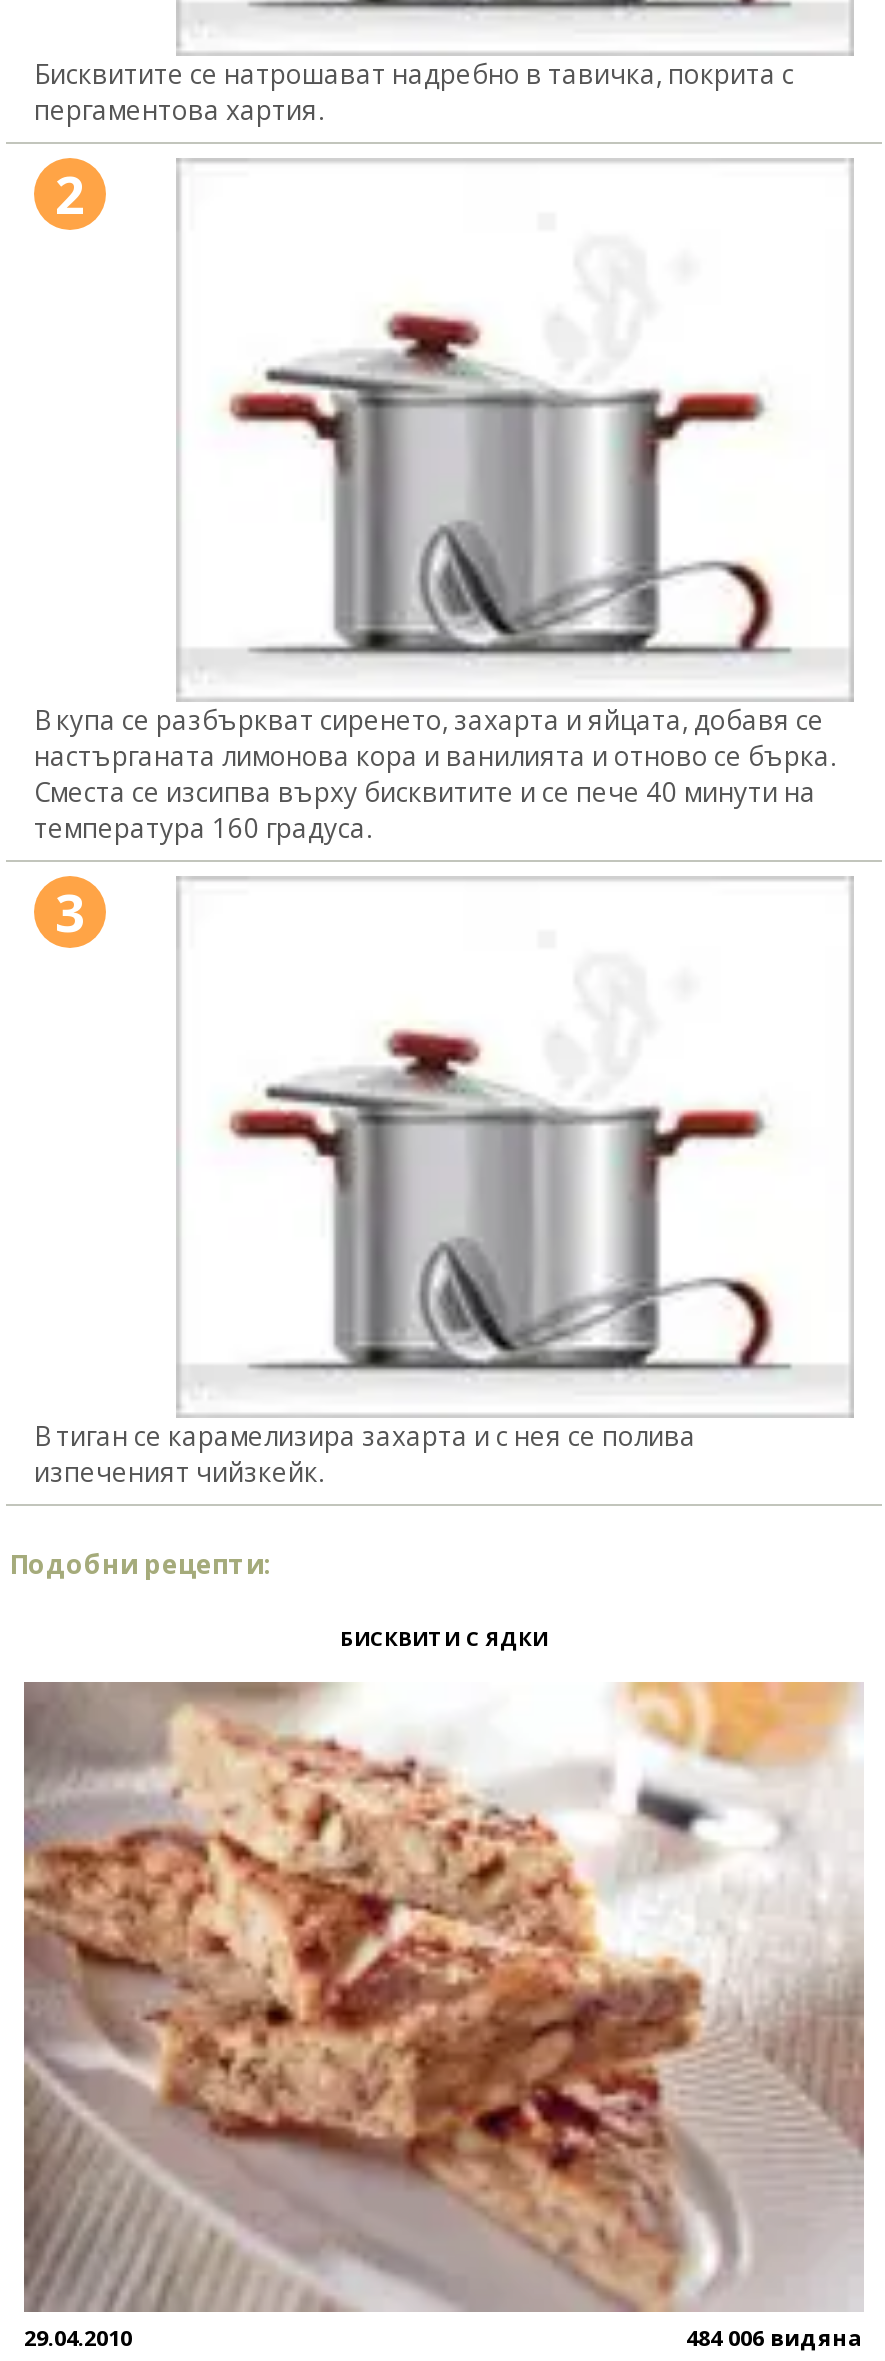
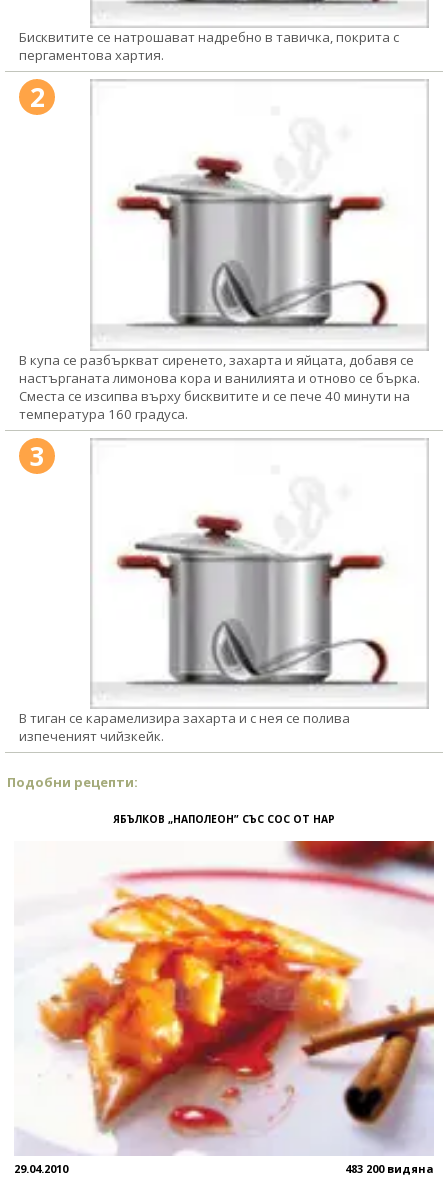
- БИСКВИТИ С ЯДКИ
+ ЯБЪЛКОВ „НАПОЛЕОН” СЪС СОС ОТ НАР

- [image]
- 484 006 видяна
+ [image]
+ 483 200 видяна
